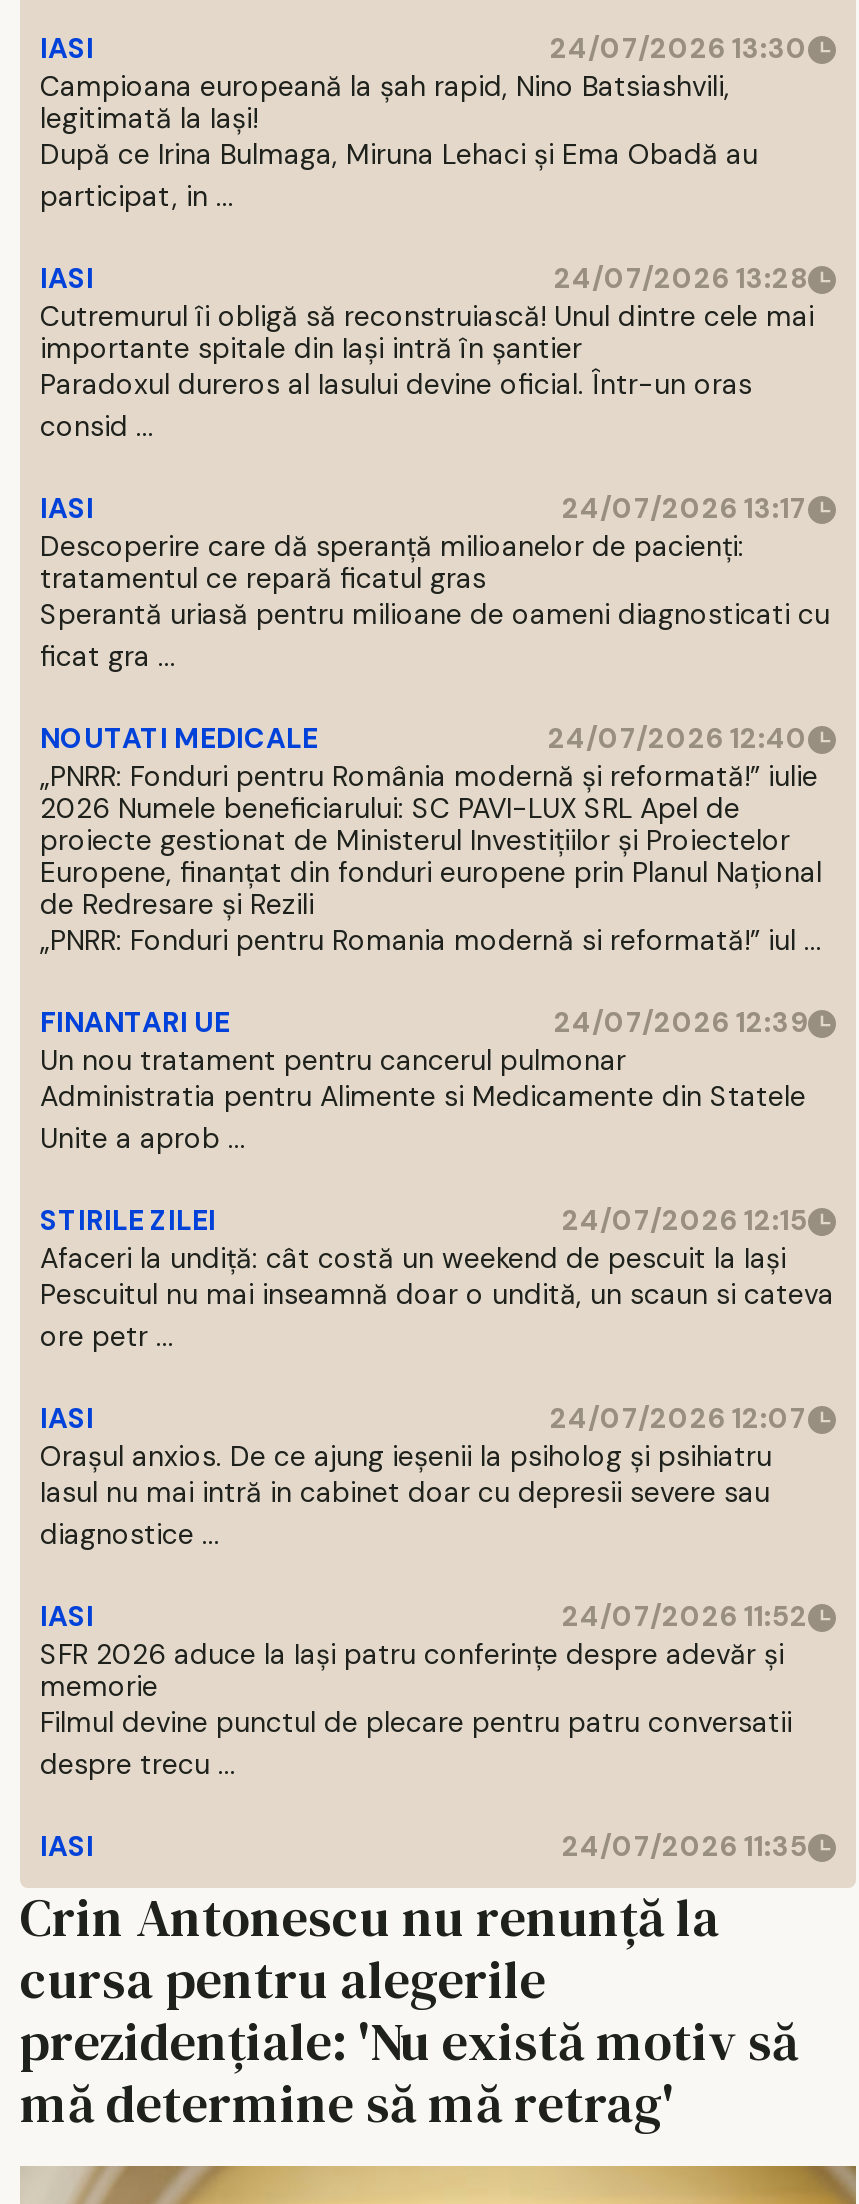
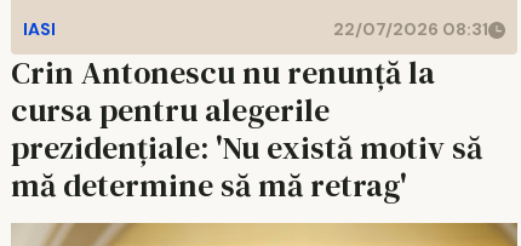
- 24/07/2026 13:30
- Campioana europeană la şah rapid, Nino Batsiashvili,
- legitimată la Iași!
- După ce Irina Bulmaga, Miruna Lehaci şi Ema Obadă au
- participat, in ...
- IASI
- 24/07/2026 13:28
- Cutremurul îi obligă să reconstruiască! Unul dintre cele mai
- importante spitale din Iași intră în șantier
- Paradoxul dureros al Iasului devine oficial. Într-un oras
- consid ...
- IASI
- 24/07/2026 13:17
- Descoperire care dă speranță milioanelor de pacienți:
- tratamentul ce repară ficatul gras
- Sperantă uriasă pentru milioane de oameni diagnosticati cu
- ficat gra ...
- NOUTATI MEDICALE
- 24/07/2026 12:40
- „PNRR: Fonduri pentru România modernă și reformată!” iulie
- 2026 Numele beneficiarului: SC PAVI-LUX SRL Apel de
- proiecte gestionat de Ministerul Investițiilor și Proiectelor
- Europene, finanțat din fonduri europene prin Planul Național
- de Redresare și Rezili
- „PNRR: Fonduri pentru Romania modernă si reformată!” iul ...
- FINANTARI UE
- 24/07/2026 12:39
- Un nou tratament pentru cancerul pulmonar
- Administratia pentru Alimente si Medicamente din Statele
- Unite a aprob ...
- STIRILE ZILEI
- 24/07/2026 12:15
- Afaceri la undiță: cât costă un weekend de pescuit la Iași
- Pescuitul nu mai inseamnă doar o undită, un scaun si cateva
- ore petr ...
- IASI
- 24/07/2026 12:07
- Orașul anxios. De ce ajung ieșenii la psiholog și psihiatru
- Iasul nu mai intră in cabinet doar cu depresii severe sau
- diagnostice ...
- IASI
- 24/07/2026 11:52
- SFR 2026 aduce la Iași patru conferințe despre adevăr și
- memorie
- Filmul devine punctul de plecare pentru patru conversatii
- despre trecu ...
- IASI
- 24/07/2026 11:35
+ 22/07/2026 08:31
